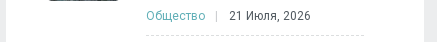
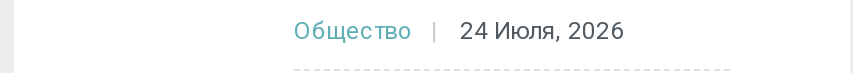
- Общество 21 Июля, 2026
+ Общество 24 Июля, 2026
